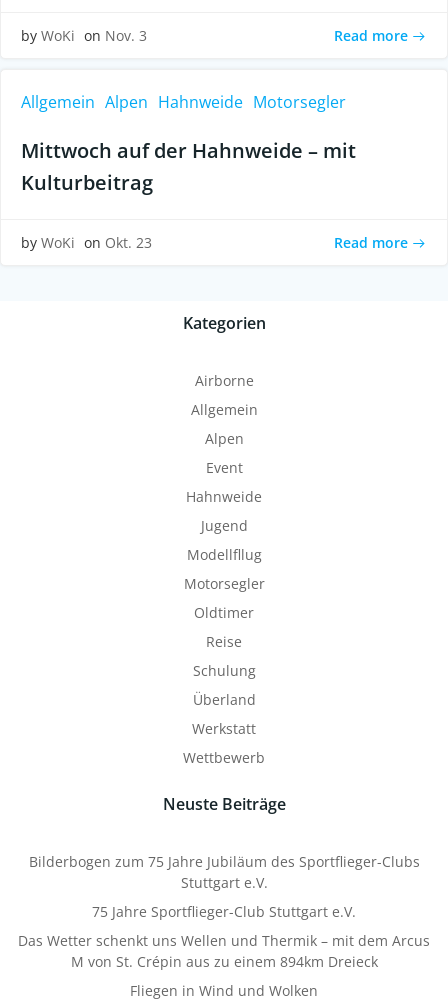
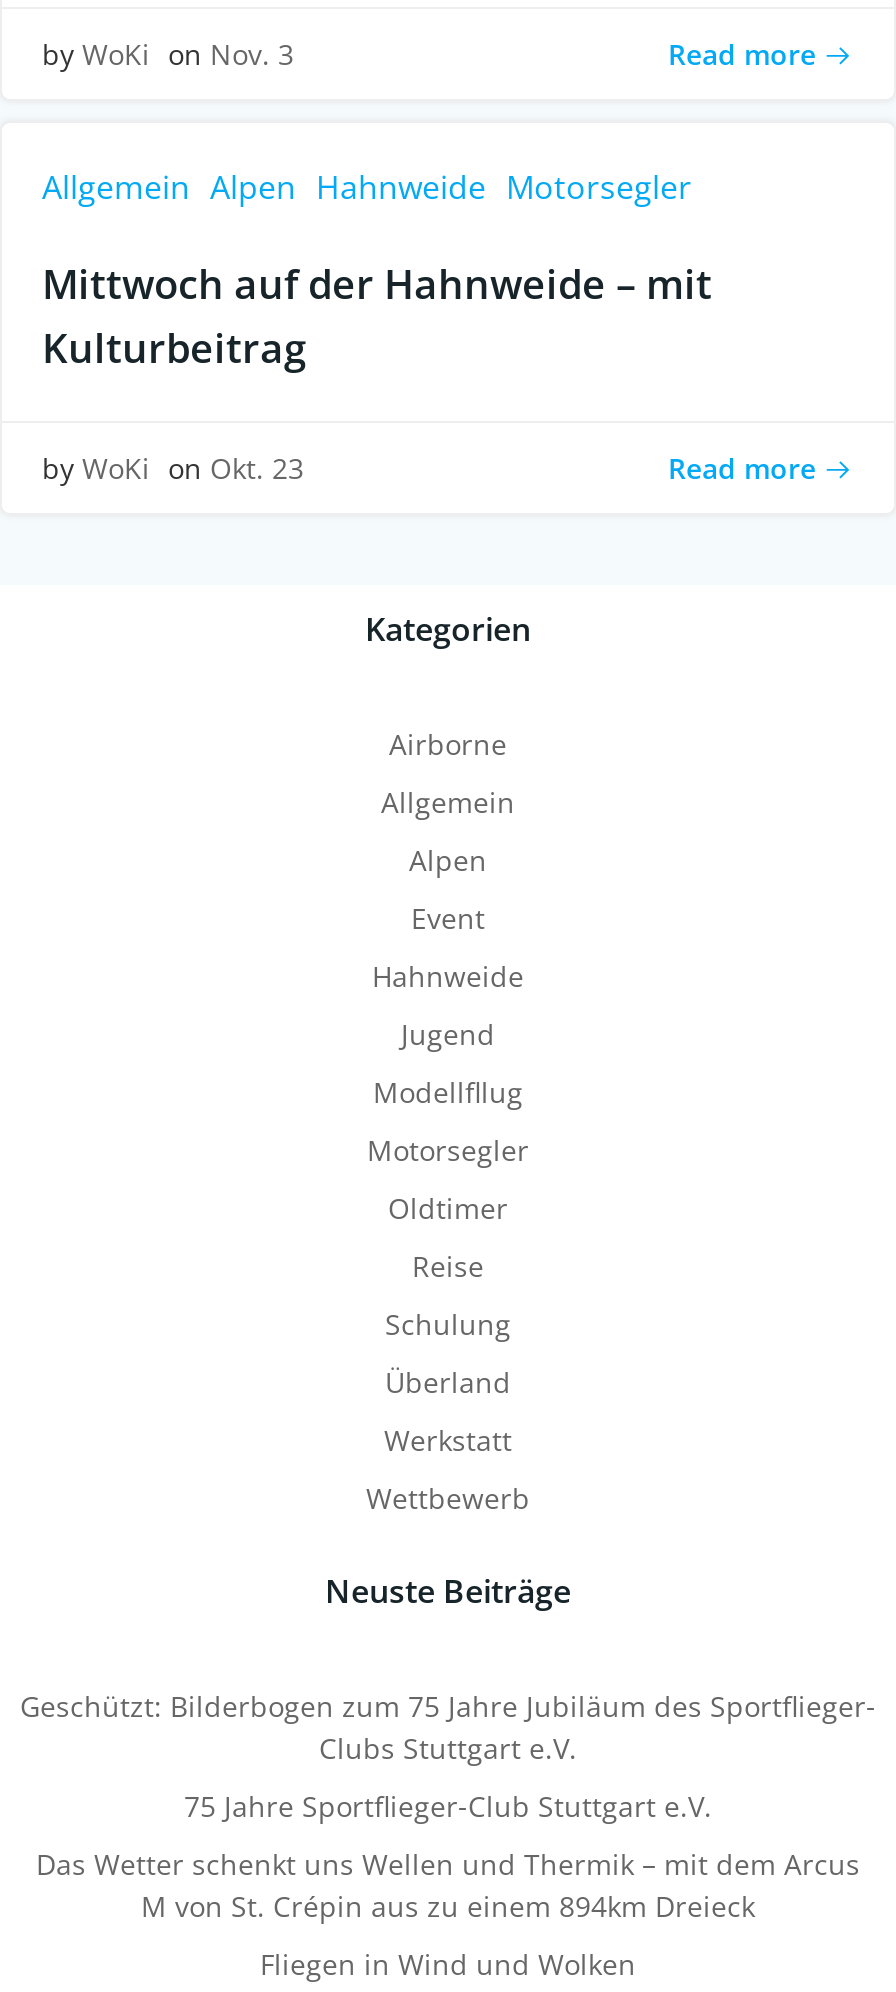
- Bilderbogen zum 75 Jahre Jubiläum des Sportflieger-Clubs
- Stuttgart e.V.
+ Geschützt: Bilderbogen zum 75 Jahre Jubiläum des Sportflieger-
+ Clubs Stuttgart e.V.
